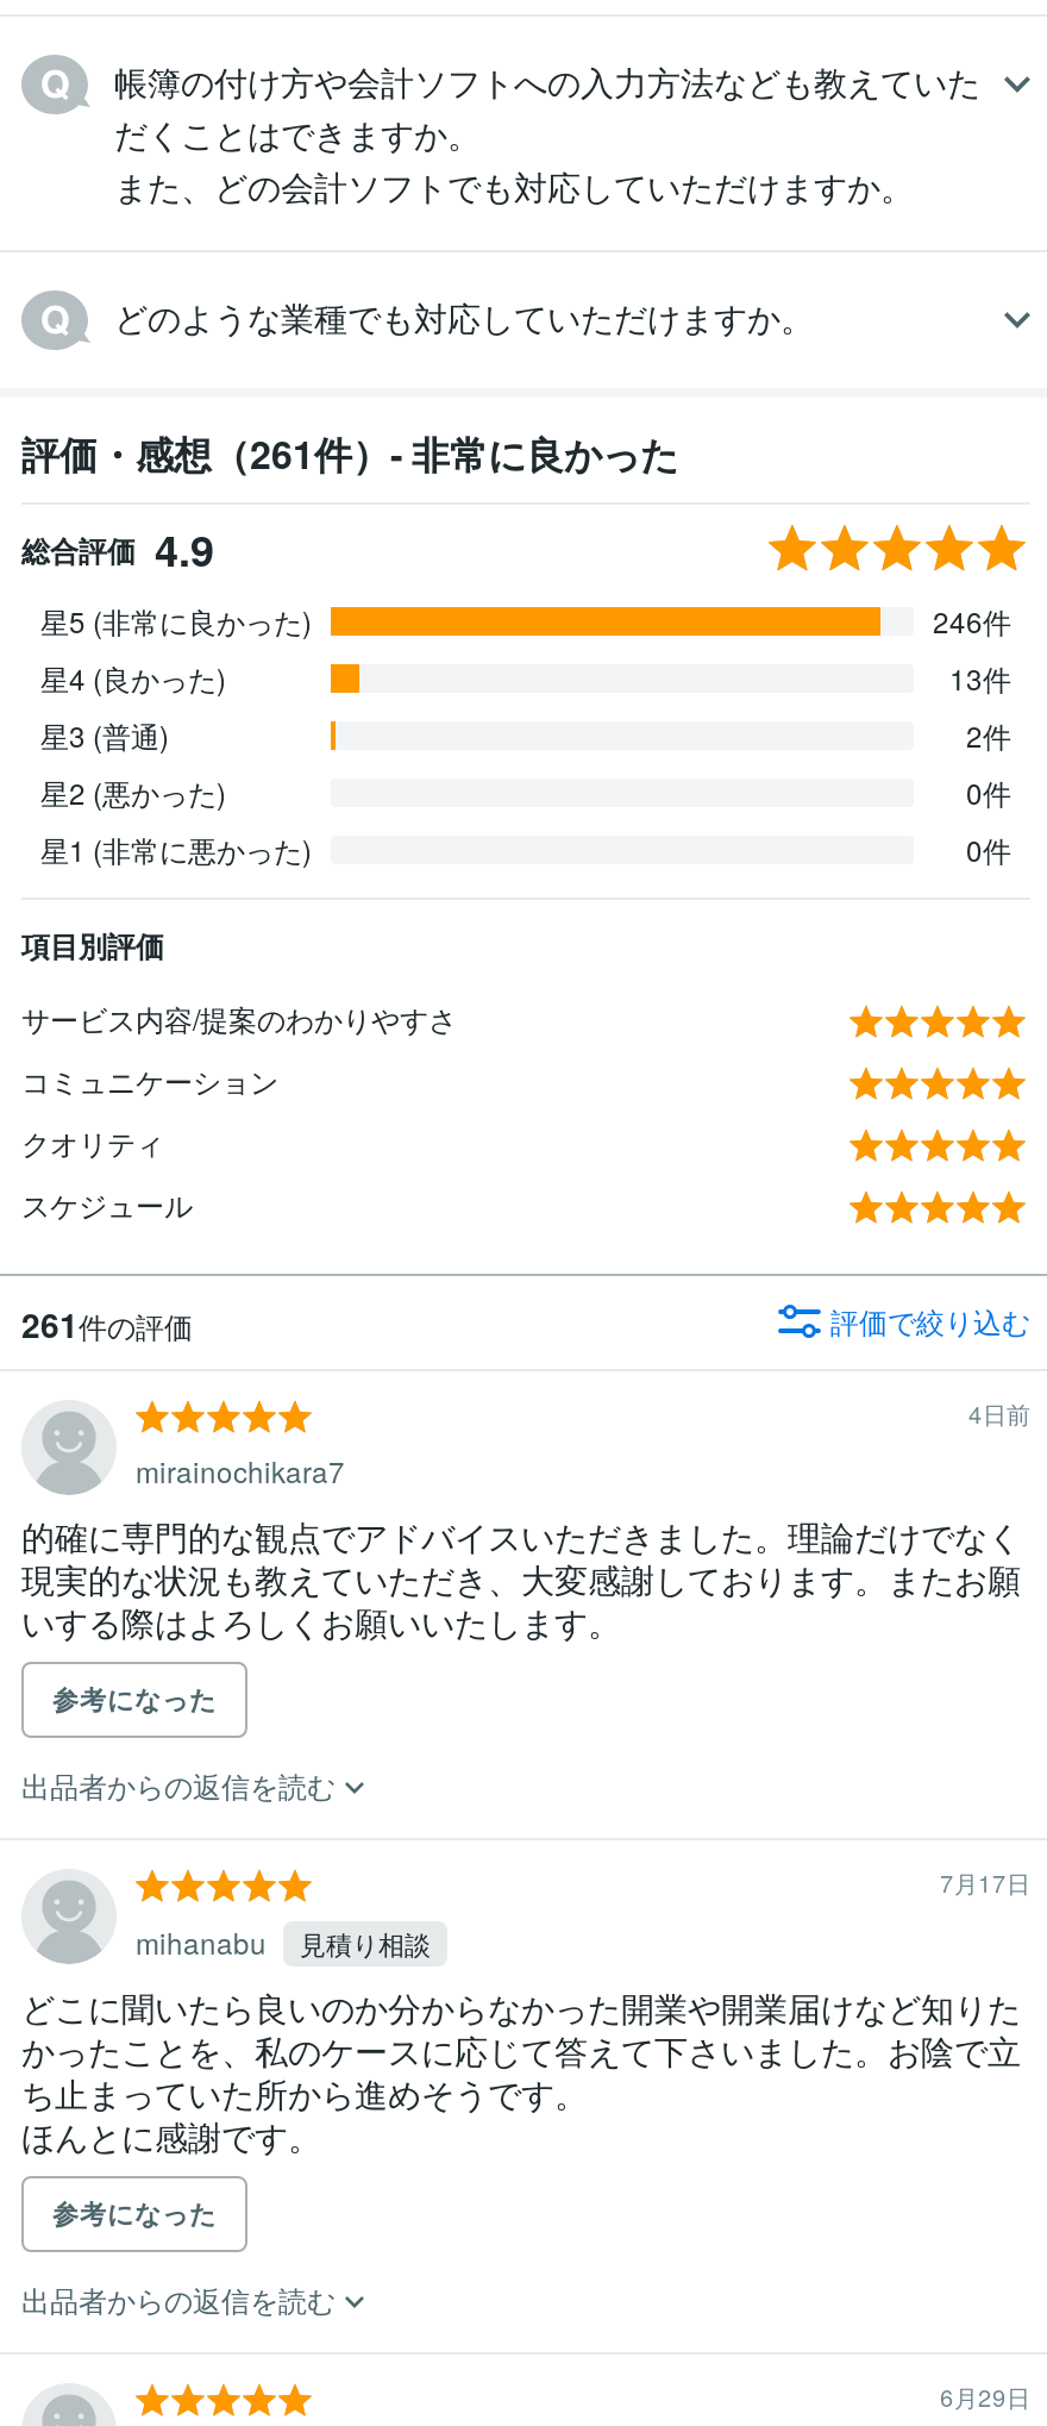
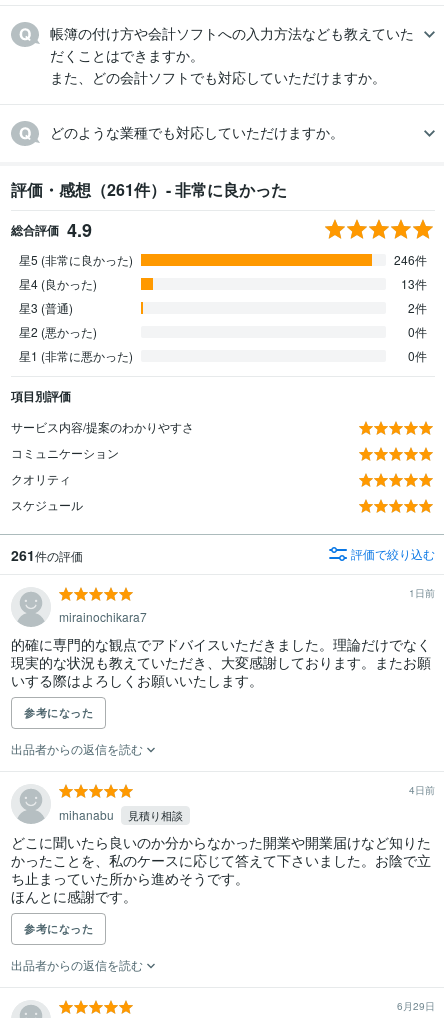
- 4日前
+ 1日前

- 7月17日
+ 4日前
